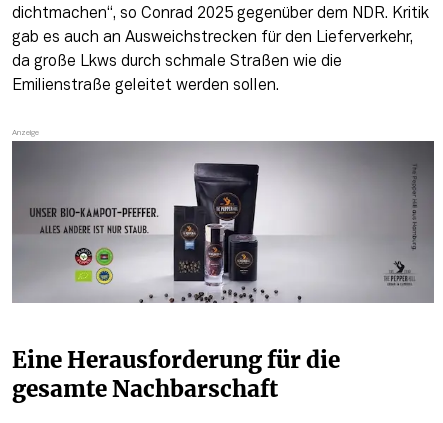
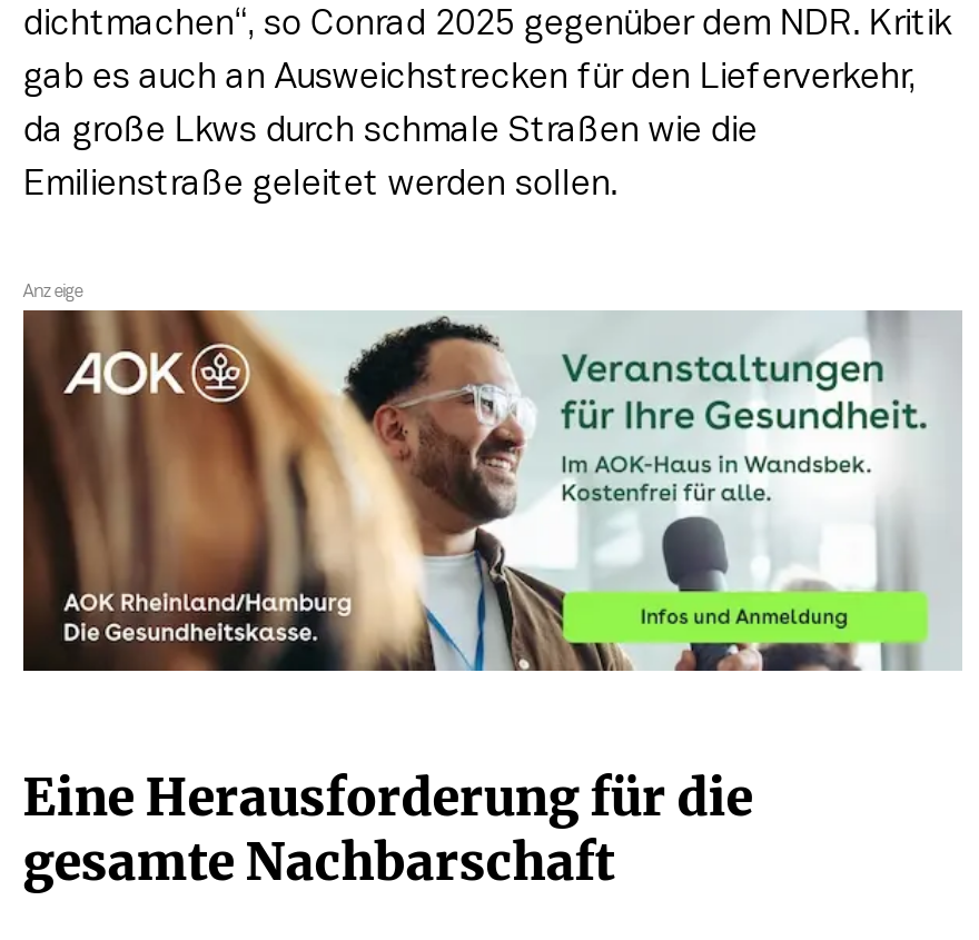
- [image]
+ [image]
